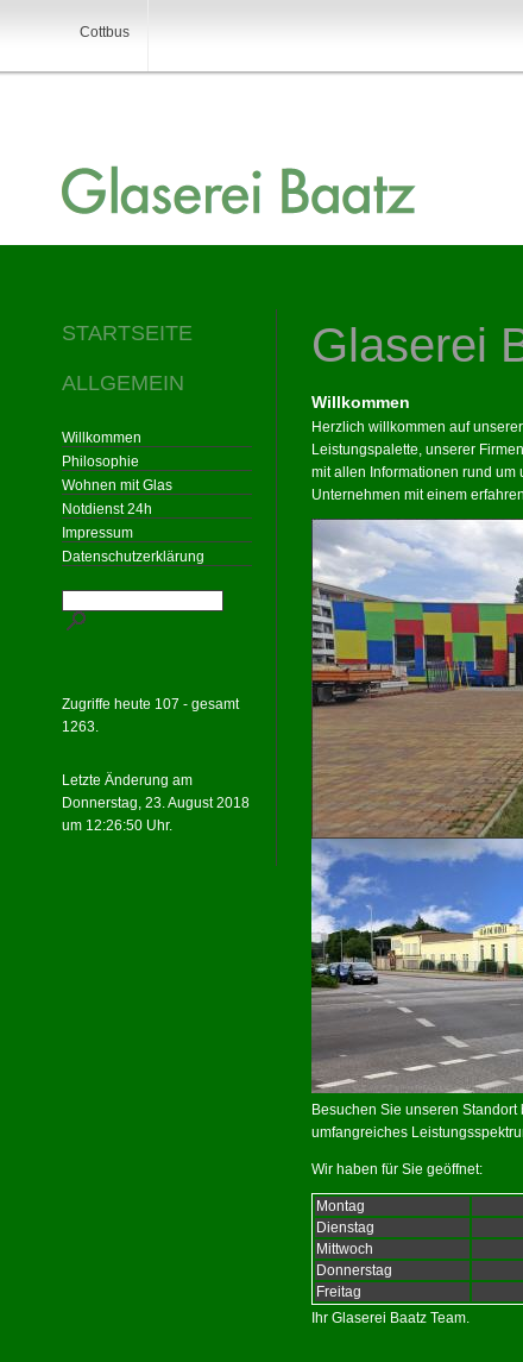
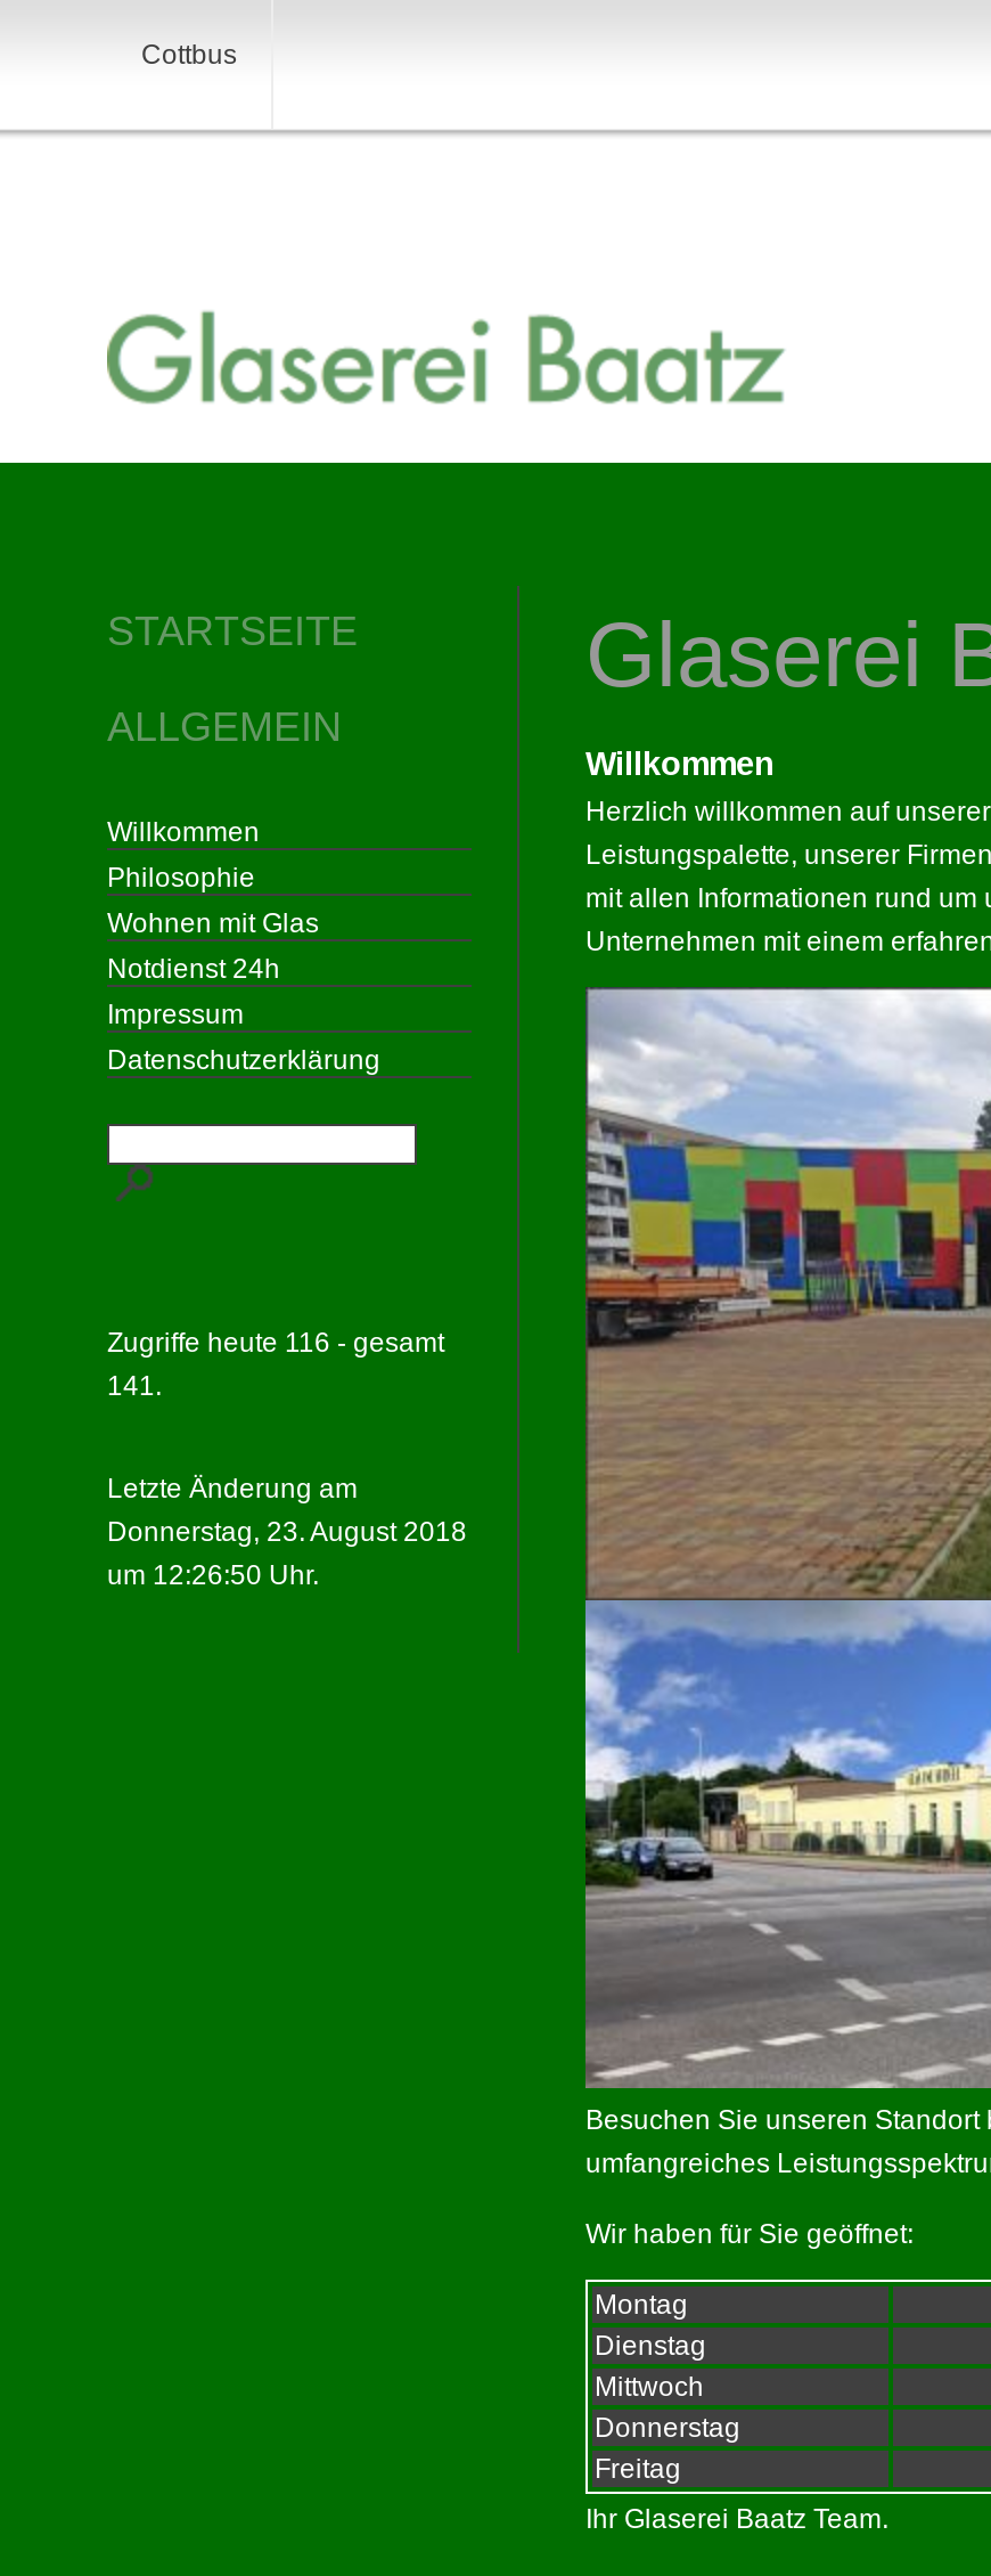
- Zugriffe heute 107 - gesamt
+ Zugriffe heute 116 - gesamt

- 1263.
+ 141.
